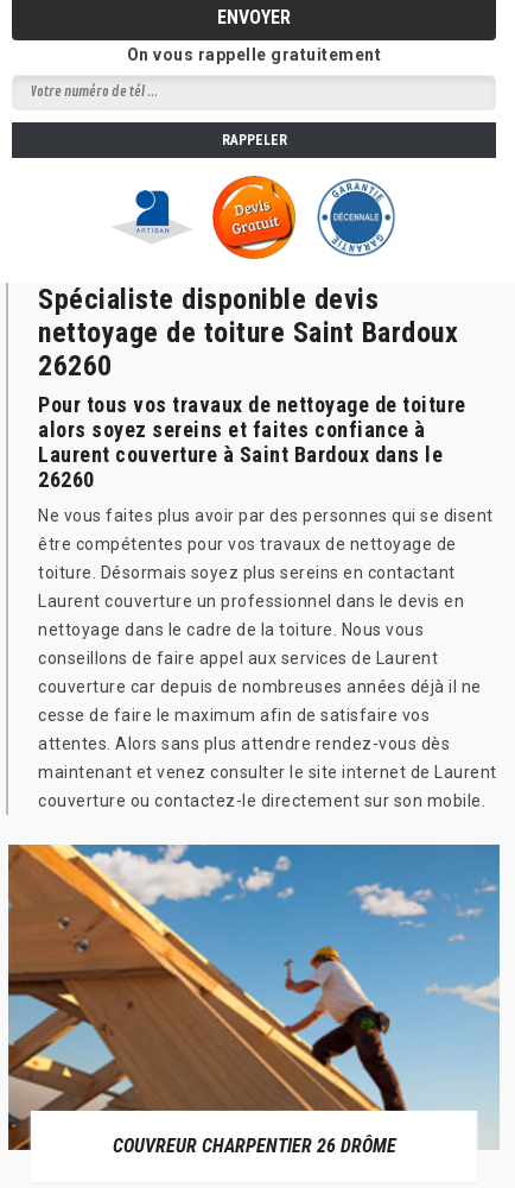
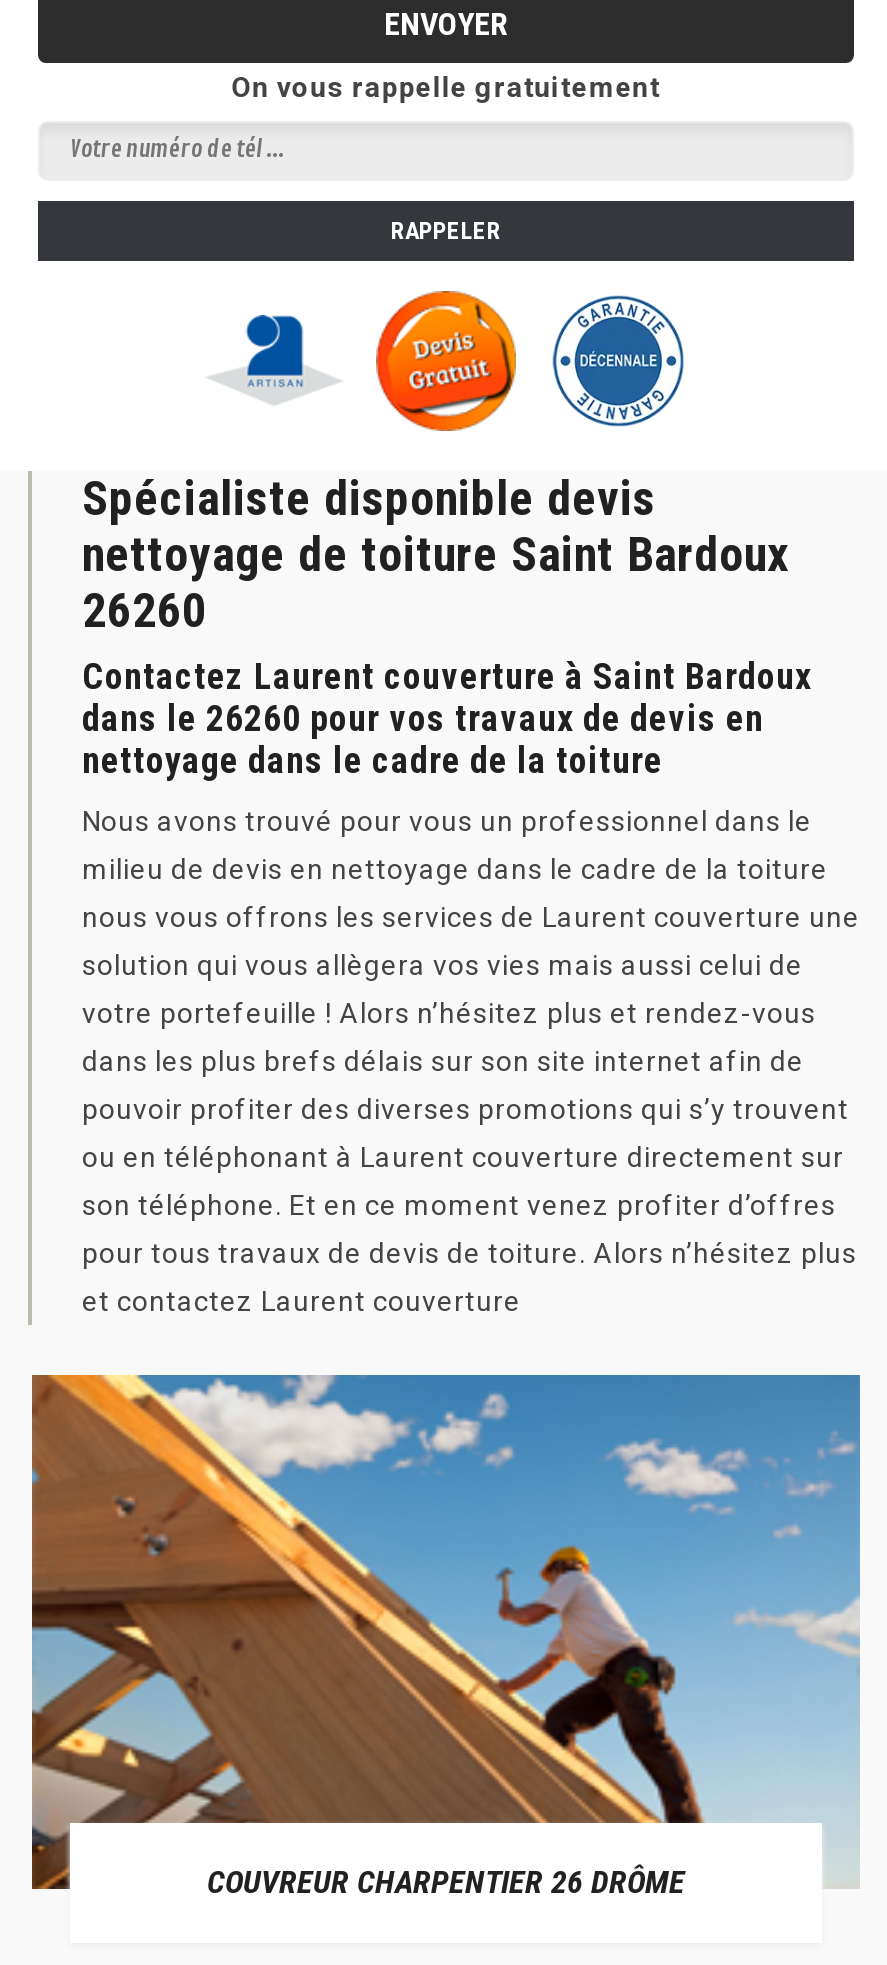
- Pour tous vos travaux de nettoyage de toiture
- alors soyez sereins et faites confiance à
- Laurent couverture à Saint Bardoux dans le
- 26260
+ Contactez Laurent couverture à Saint Bardoux
+ dans le 26260 pour vos travaux de devis en
+ nettoyage dans le cadre de la toiture

- Ne vous faites plus avoir par des personnes qui se disent
+ Nous avons trouvé pour vous un professionnel dans le

- être compétentes pour vos travaux de nettoyage de
+ milieu de devis en nettoyage dans le cadre de la toiture

- toiture. Désormais soyez plus sereins en contactant
+ nous vous offrons les services de Laurent couverture une

- Laurent couverture un professionnel dans le devis en
+ solution qui vous allègera vos vies mais aussi celui de

- nettoyage dans le cadre de la toiture. Nous vous
+ votre portefeuille ! Alors n’hésitez plus et rendez-vous

- conseillons de faire appel aux services de Laurent
+ dans les plus brefs délais sur son site internet afin de

- couverture car depuis de nombreuses années déjà il ne
+ pouvoir profiter des diverses promotions qui s’y trouvent

- cesse de faire le maximum afin de satisfaire vos
+ ou en téléphonant à Laurent couverture directement sur

- attentes. Alors sans plus attendre rendez-vous dès
+ son téléphone. Et en ce moment venez profiter d’offres

- maintenant et venez consulter le site internet de Laurent
+ pour tous travaux de devis de toiture. Alors n’hésitez plus

- couverture ou contactez-le directement sur son mobile.
+ et contactez Laurent couverture
